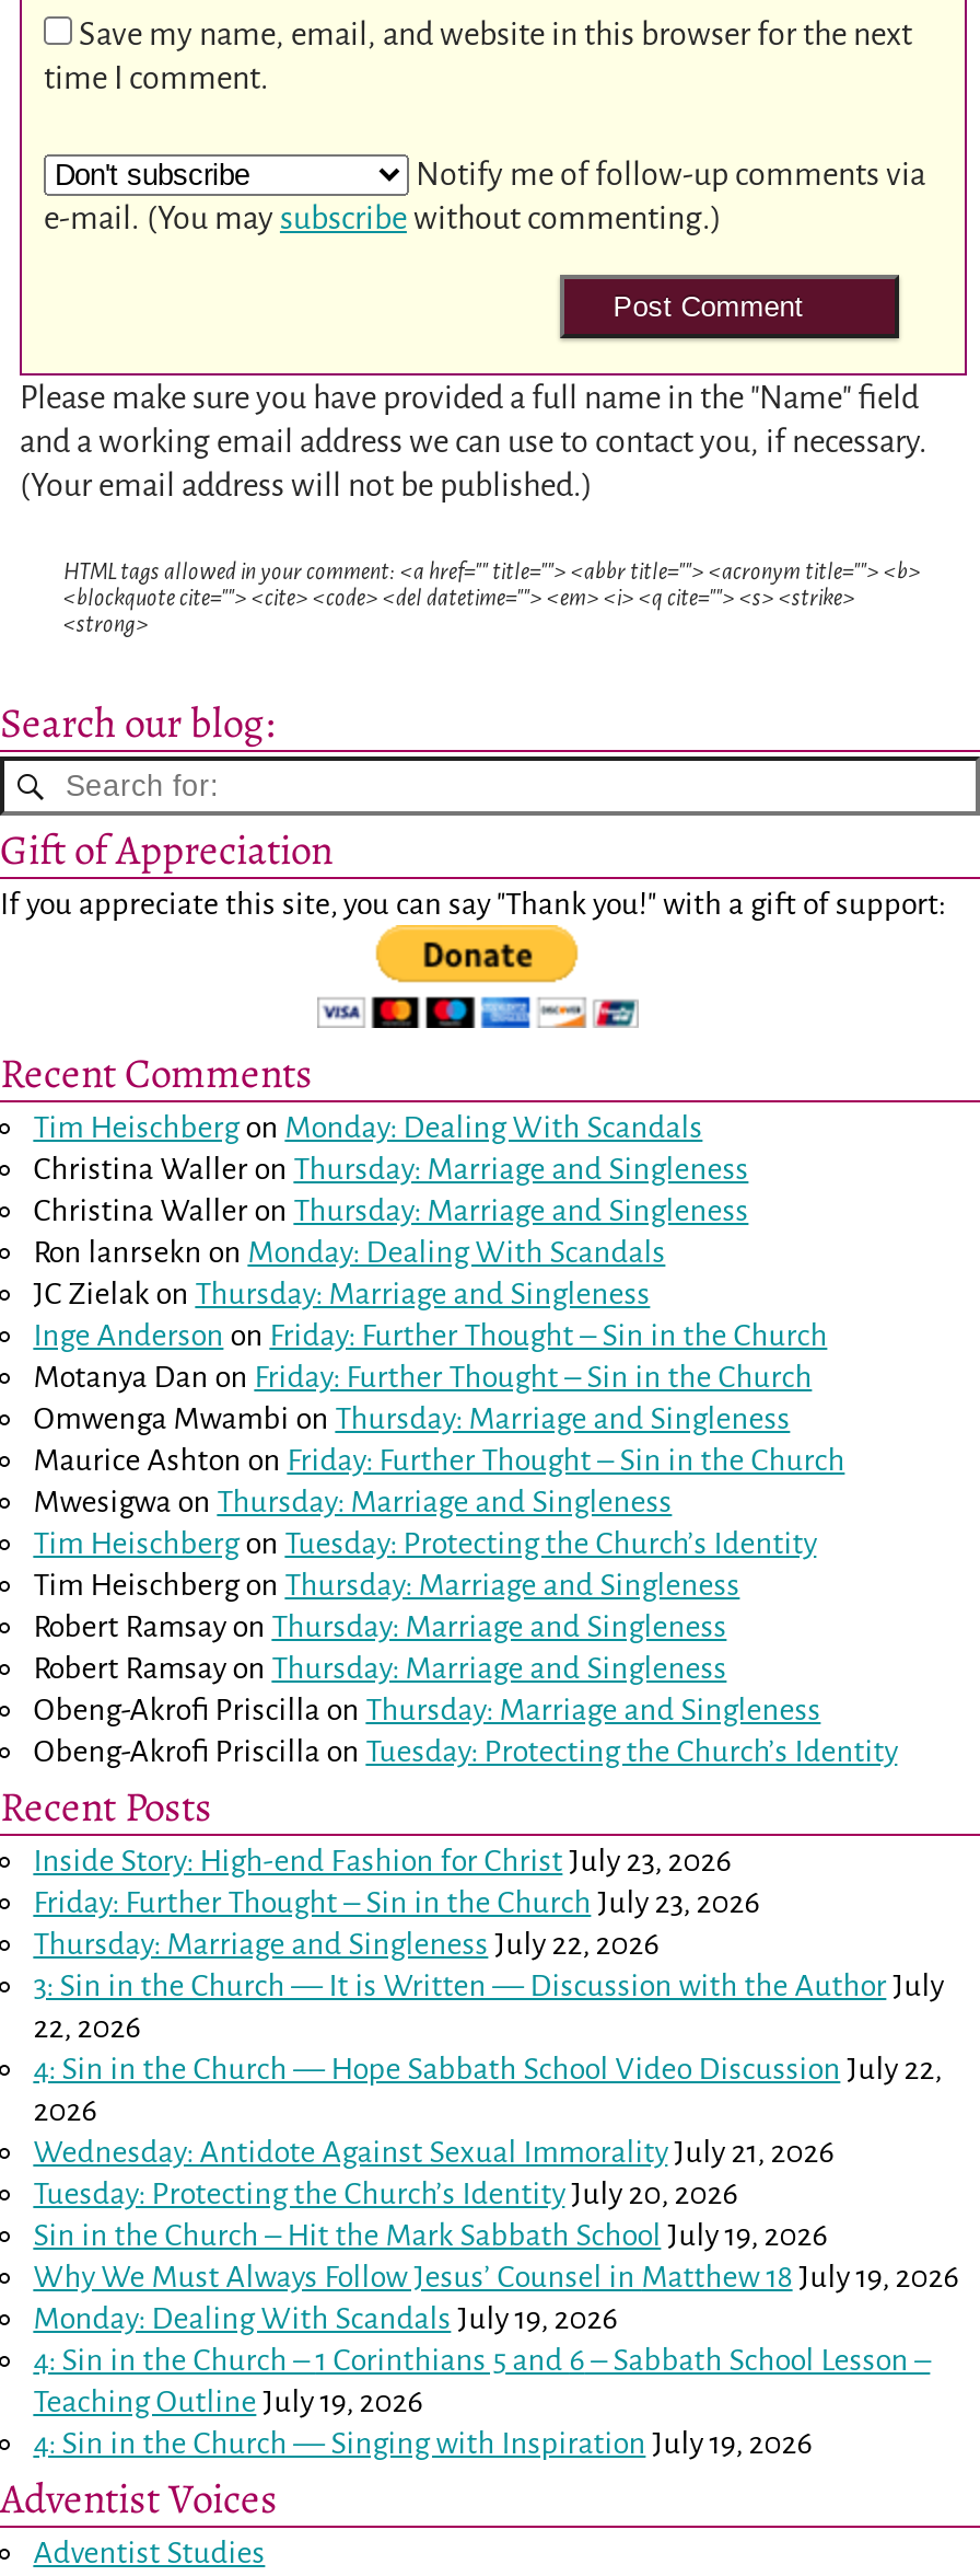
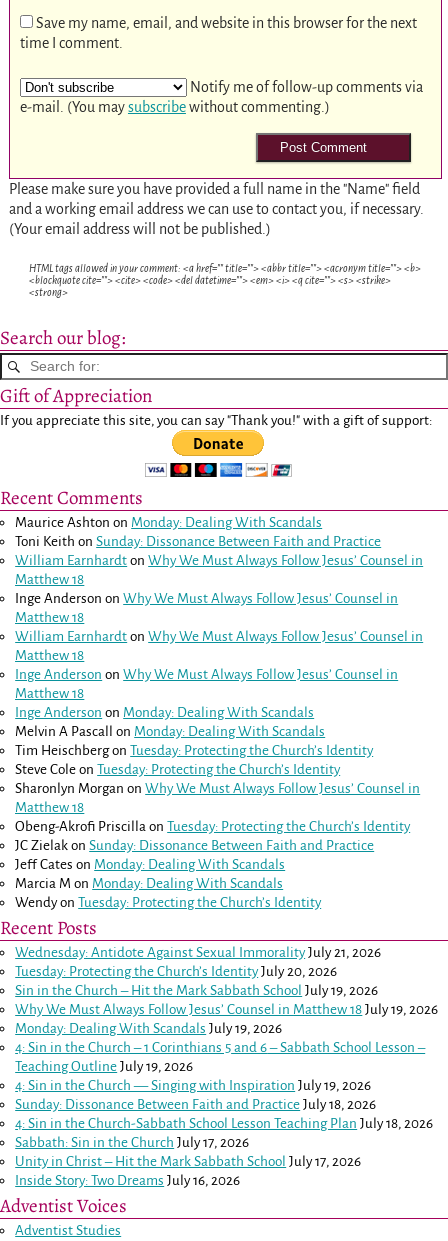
- Tim Heischberg on Monday: Dealing With Scandals
- Christina Waller on Thursday: Marriage and Singleness
- Christina Waller on Thursday: Marriage and Singleness
- Ron lanrsekn on Monday: Dealing With Scandals
- JC Zielak on Thursday: Marriage and Singleness
- Inge Anderson on Friday: Further Thought – Sin in the Church
- Motanya Dan on Friday: Further Thought – Sin in the Church
- Omwenga Mwambi on Thursday: Marriage and Singleness
- Maurice Ashton on Friday: Further Thought – Sin in the Church
- Mwesigwa on Thursday: Marriage and Singleness
+ Maurice Ashton on Monday: Dealing With Scandals
+ Toni Keith on Sunday: Dissonance Between Faith and Practice
+ William Earnhardt on Why We Must Always Follow Jesus’ Counsel in
+ Matthew 18
+ Inge Anderson on Why We Must Always Follow Jesus’ Counsel in
+ Matthew 18
+ William Earnhardt on Why We Must Always Follow Jesus’ Counsel in
+ Matthew 18
+ Inge Anderson on Why We Must Always Follow Jesus’ Counsel in
+ Matthew 18
+ Inge Anderson on Monday: Dealing With Scandals
+ Melvin A Pascall on Monday: Dealing With Scandals

- Tim Heischberg on Thursday: Marriage and Singleness
- Robert Ramsay on Thursday: Marriage and Singleness
- Robert Ramsay on Thursday: Marriage and Singleness
- Obeng-Akrofi Priscilla on Thursday: Marriage and Singleness
+ Steve Cole on Tuesday: Protecting the Church’s Identity
+ Sharonlyn Morgan on Why We Must Always Follow Jesus’ Counsel in
+ Matthew 18

moved down: Recent Posts

+ JC Zielak on Sunday: Dissonance Between Faith and Practice
+ Jeff Cates on Monday: Dealing With Scandals
+ Marcia M on Monday: Dealing With Scandals
+ Wendy on Tuesday: Protecting the Church’s Identity

- Inside Story: High-end Fashion for Christ July 23, 2026
- Friday: Further Thought – Sin in the Church July 23, 2026
- Thursday: Marriage and Singleness July 22, 2026
- 3: Sin in the Church — It is Written — Discussion with the Author July
- 22, 2026
- 4: Sin in the Church — Hope Sabbath School Video Discussion July 22,
- 2026

moved up: Wednesday: Antidote Against Sexual Immorality July 21, 2026 | Tuesday: Protecting the Church’s Identity July 20, 2026 | Sin in the Church – Hit the Mark Sabbath School July 19, 2026 | Why We Must Always Follow Jesus’ Counsel in Matthew 18 July 19, 2026 | Monday: Dealing With Scandals July 19, 2026 | 4: Sin in the Church –1 Corinthians 5 and 6 – Sabbath School Lesson – | Teaching Outline July 19, 2026 | 4: Sin in the Church — Singing with Inspiration July 19, 2026

+ Sunday: Dissonance Between Faith and Practice July 18, 2026
+ 4: Sin in the Church-Sabbath School Lesson Teaching Plan July 18, 2026
+ Sabbath: Sin in the Church July 17, 2026
+ Unity in Christ – Hit the Mark Sabbath School July 17, 2026
+ Inside Story: Two Dreams July 16, 2026
